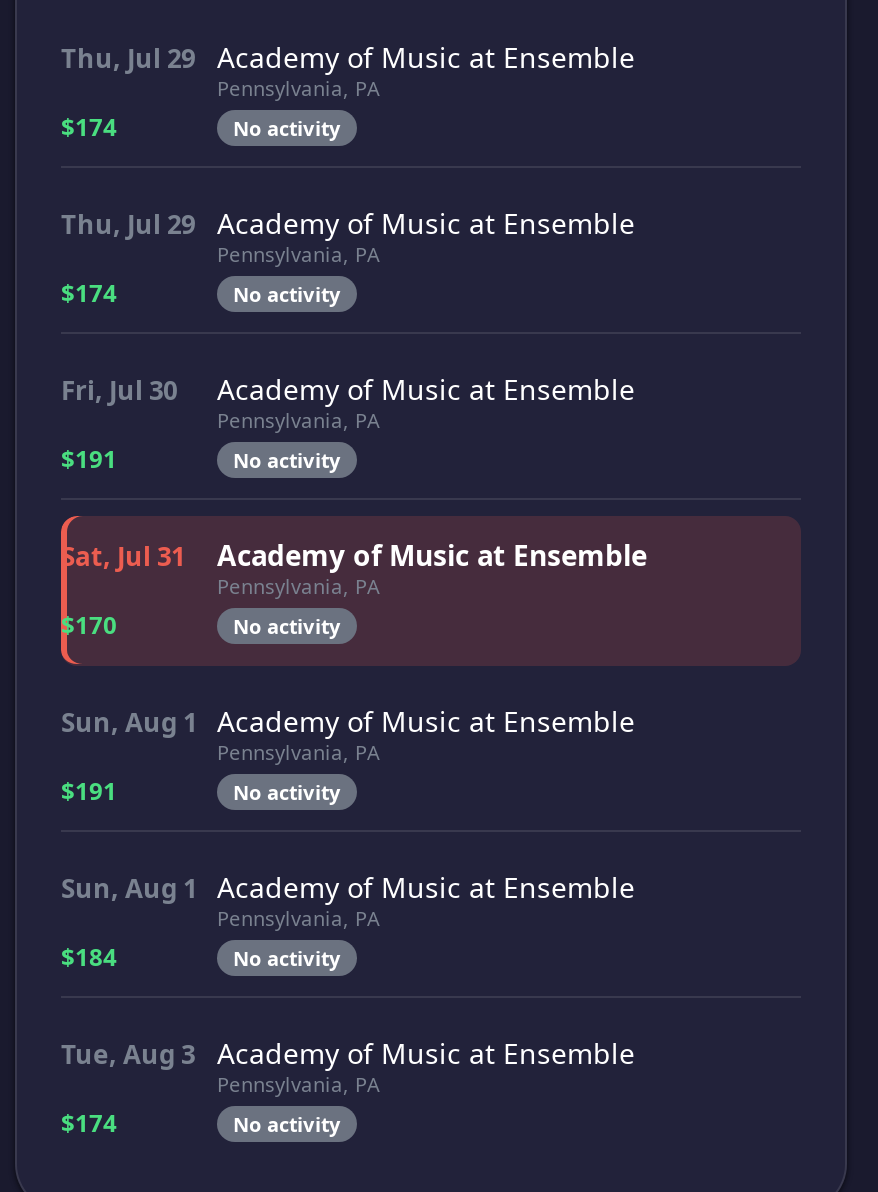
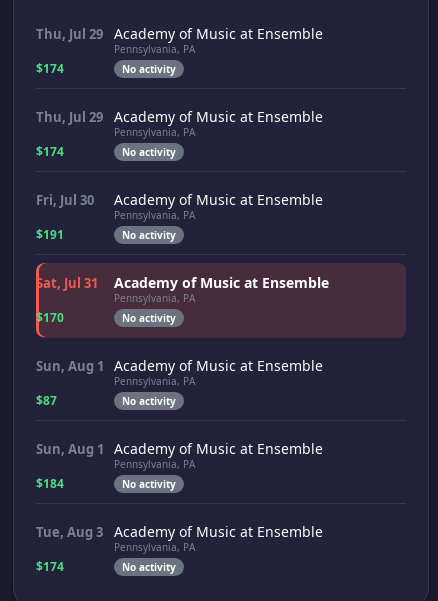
- $191
+ $87
